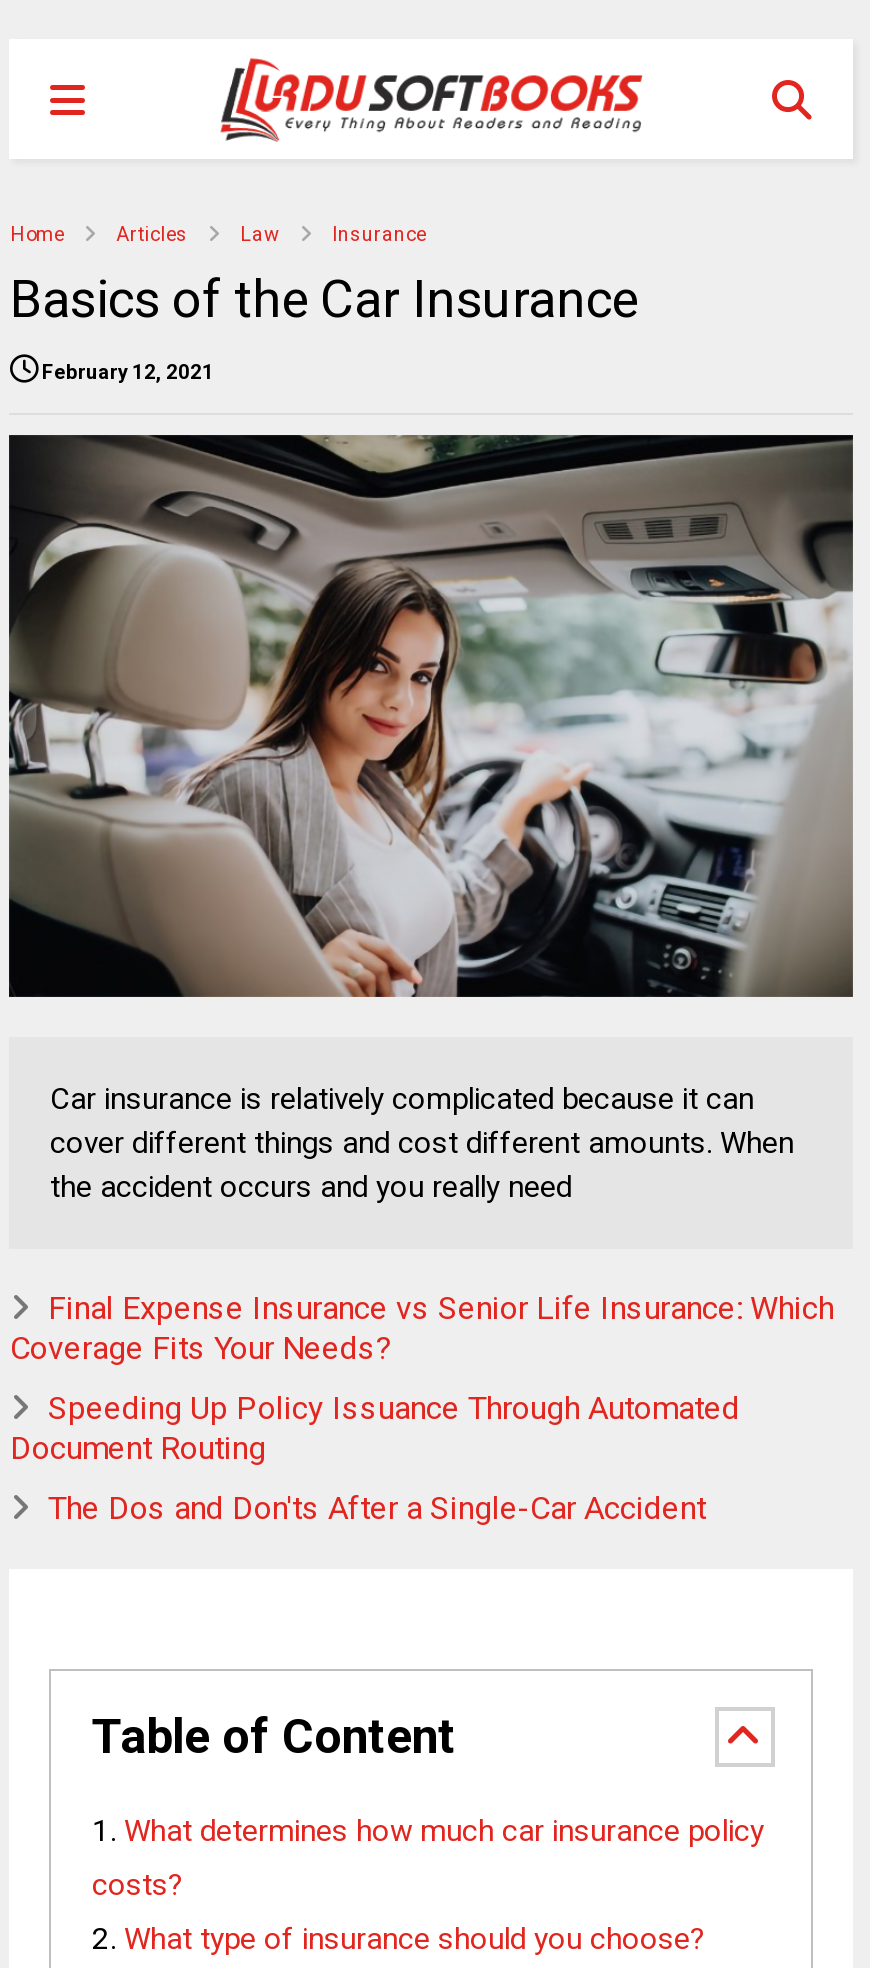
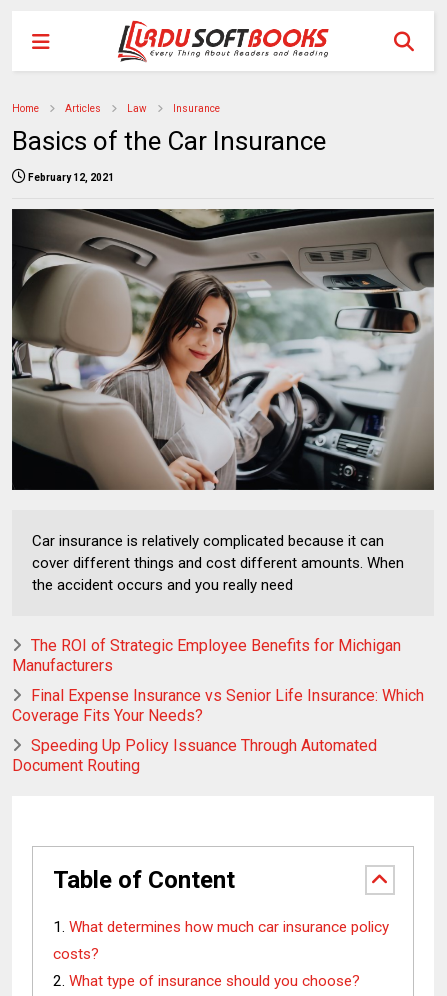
+ The ROI of Strategic Employee Benefits for Michigan
+ Manufacturers

moved down: Final Expense Insurance vs Senior Life Insurance: Which | Coverage Fits Your Needs? | Speeding Up Policy Issuance Through Automated | Document Routing

- The Dos and Don'ts After a Single-Car Accident
